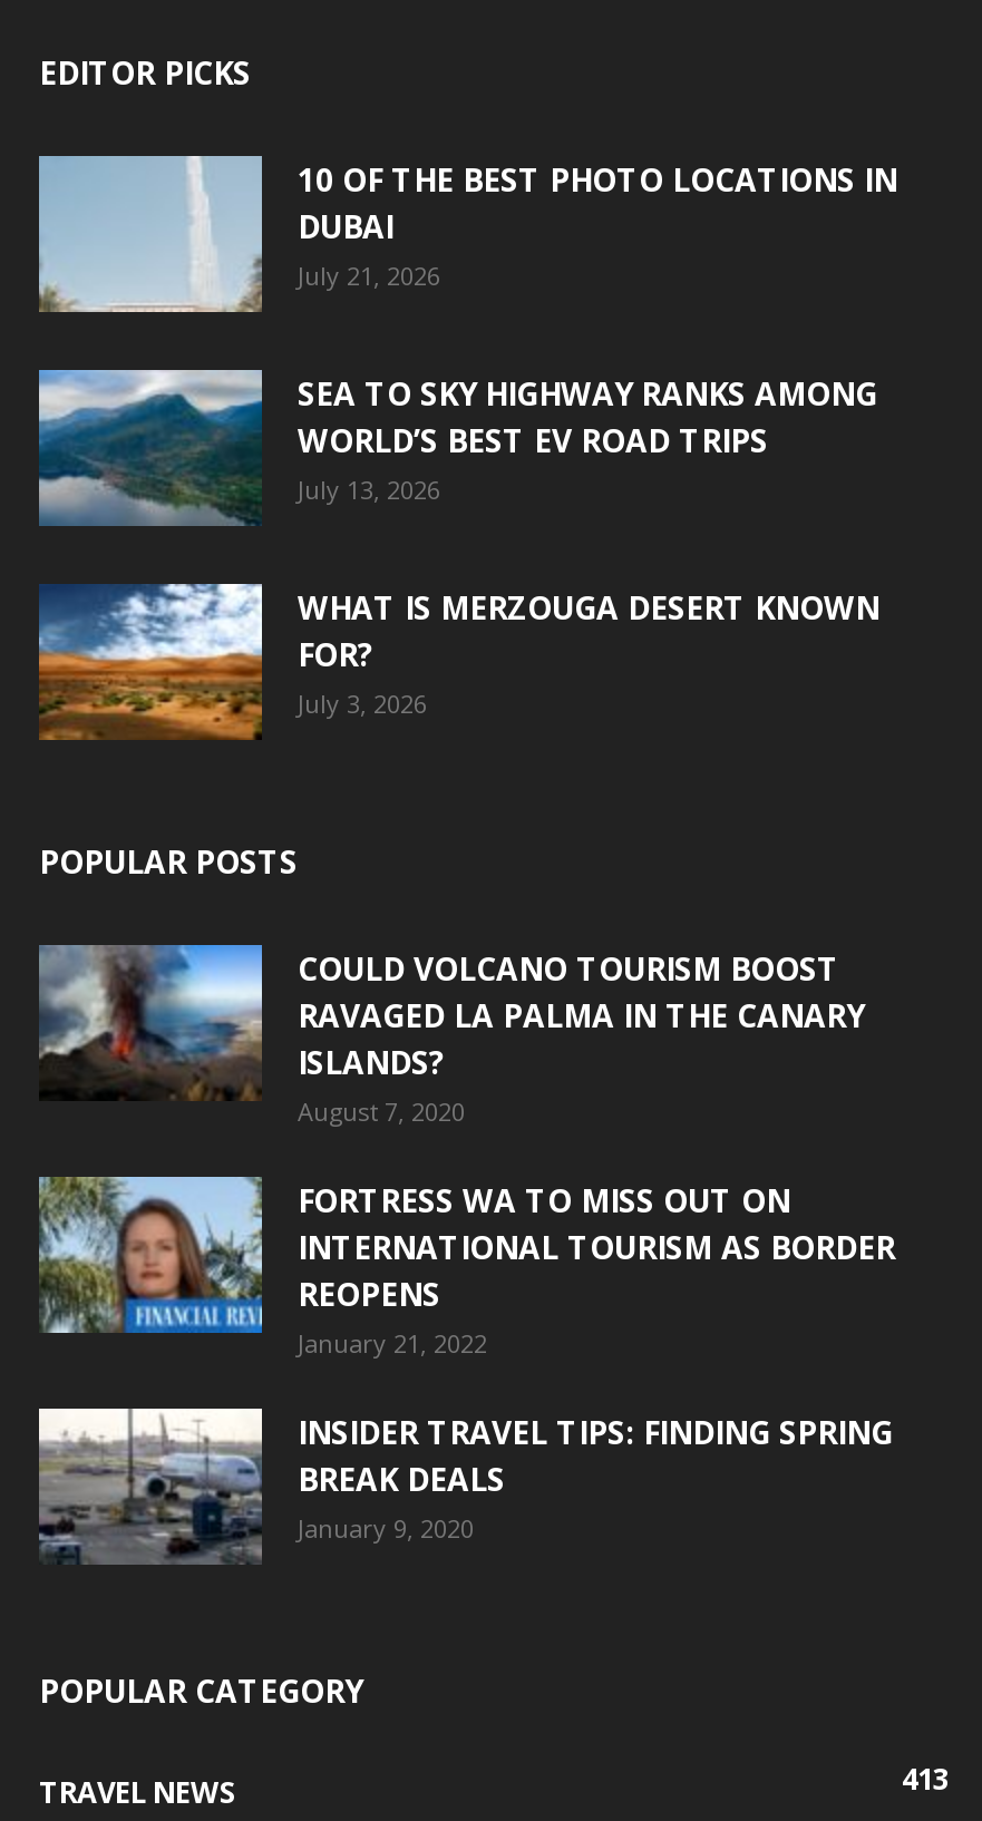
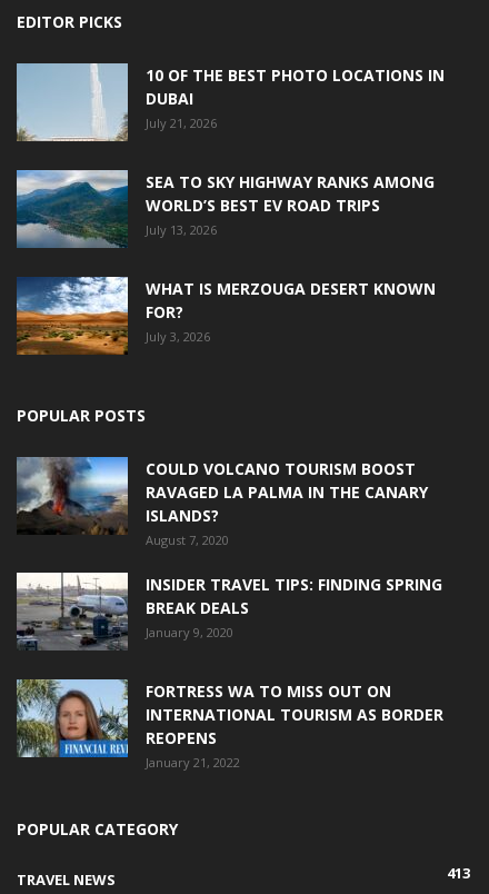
moved down: [image] | FORTRESS WA TO MISS OUT ON | INTERNATIONAL TOURISM AS BORDER | REOPENS | January 21, 2022

moved up: [image] | INSIDER TRAVEL TIPS: FINDING SPRING | BREAK DEALS | January 9, 2020
